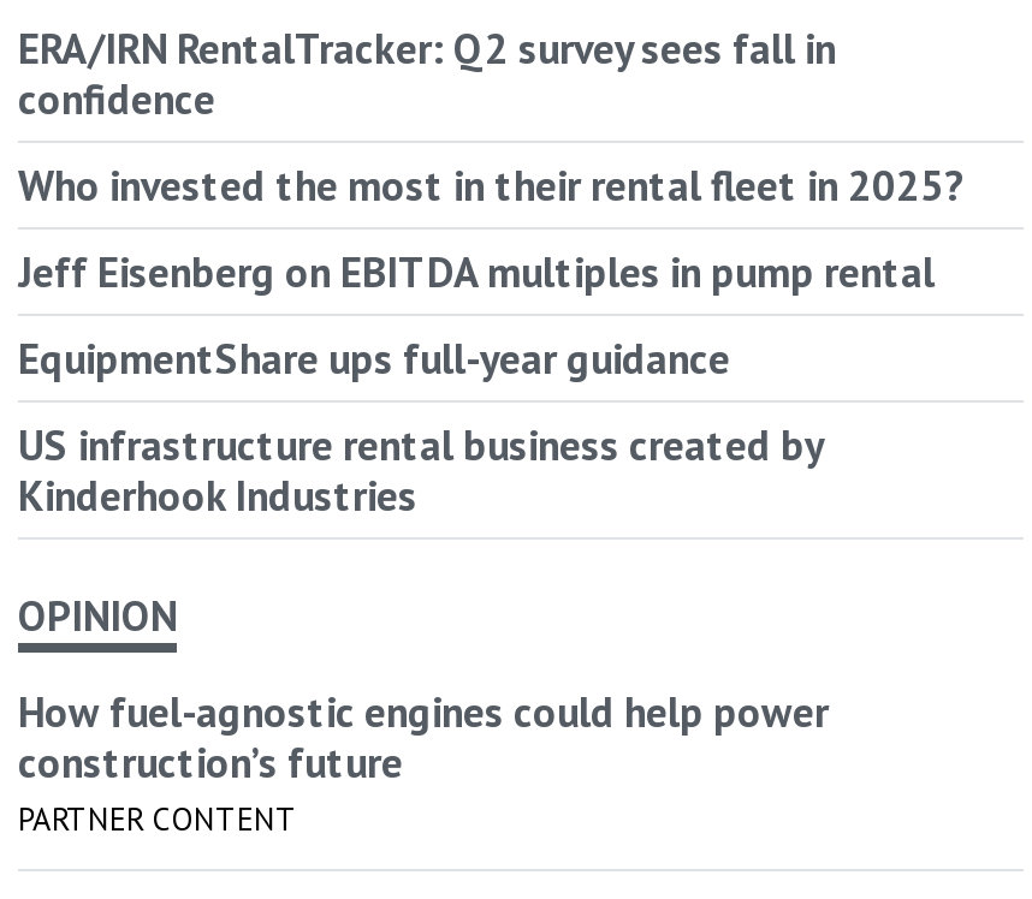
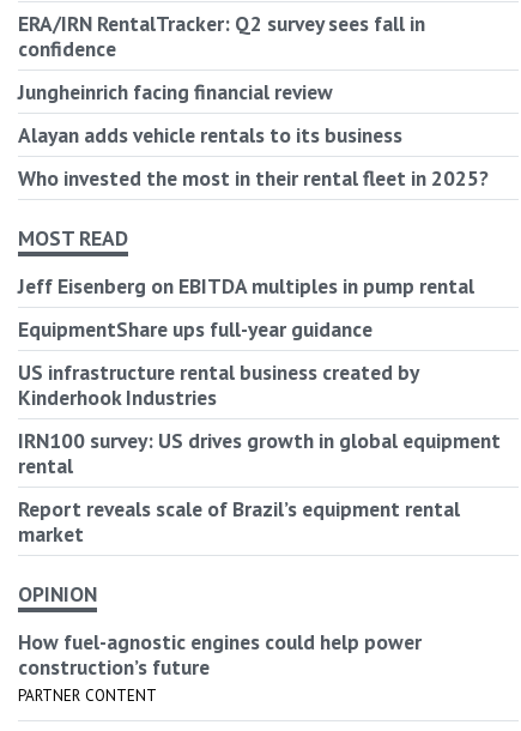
+ Jungheinrich facing financial review
+ Alayan adds vehicle rentals to its business

+ MOST READ

+ IRN100 survey: US drives growth in global equipment
+ rental
+ Report reveals scale of Brazil’s equipment rental
+ market
